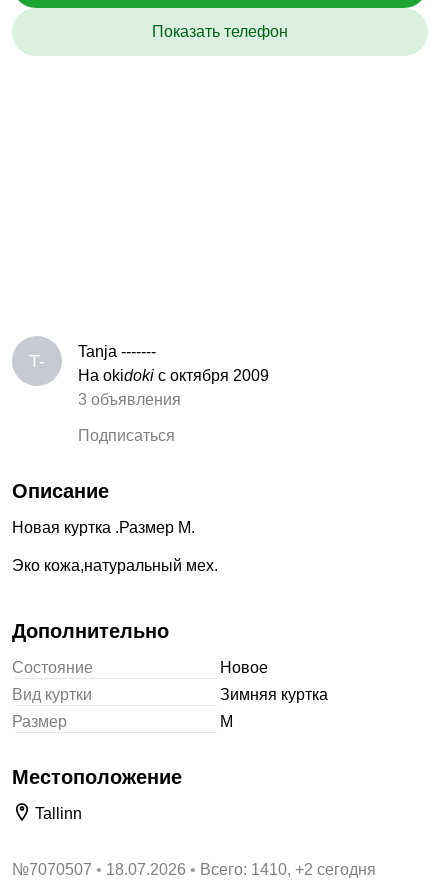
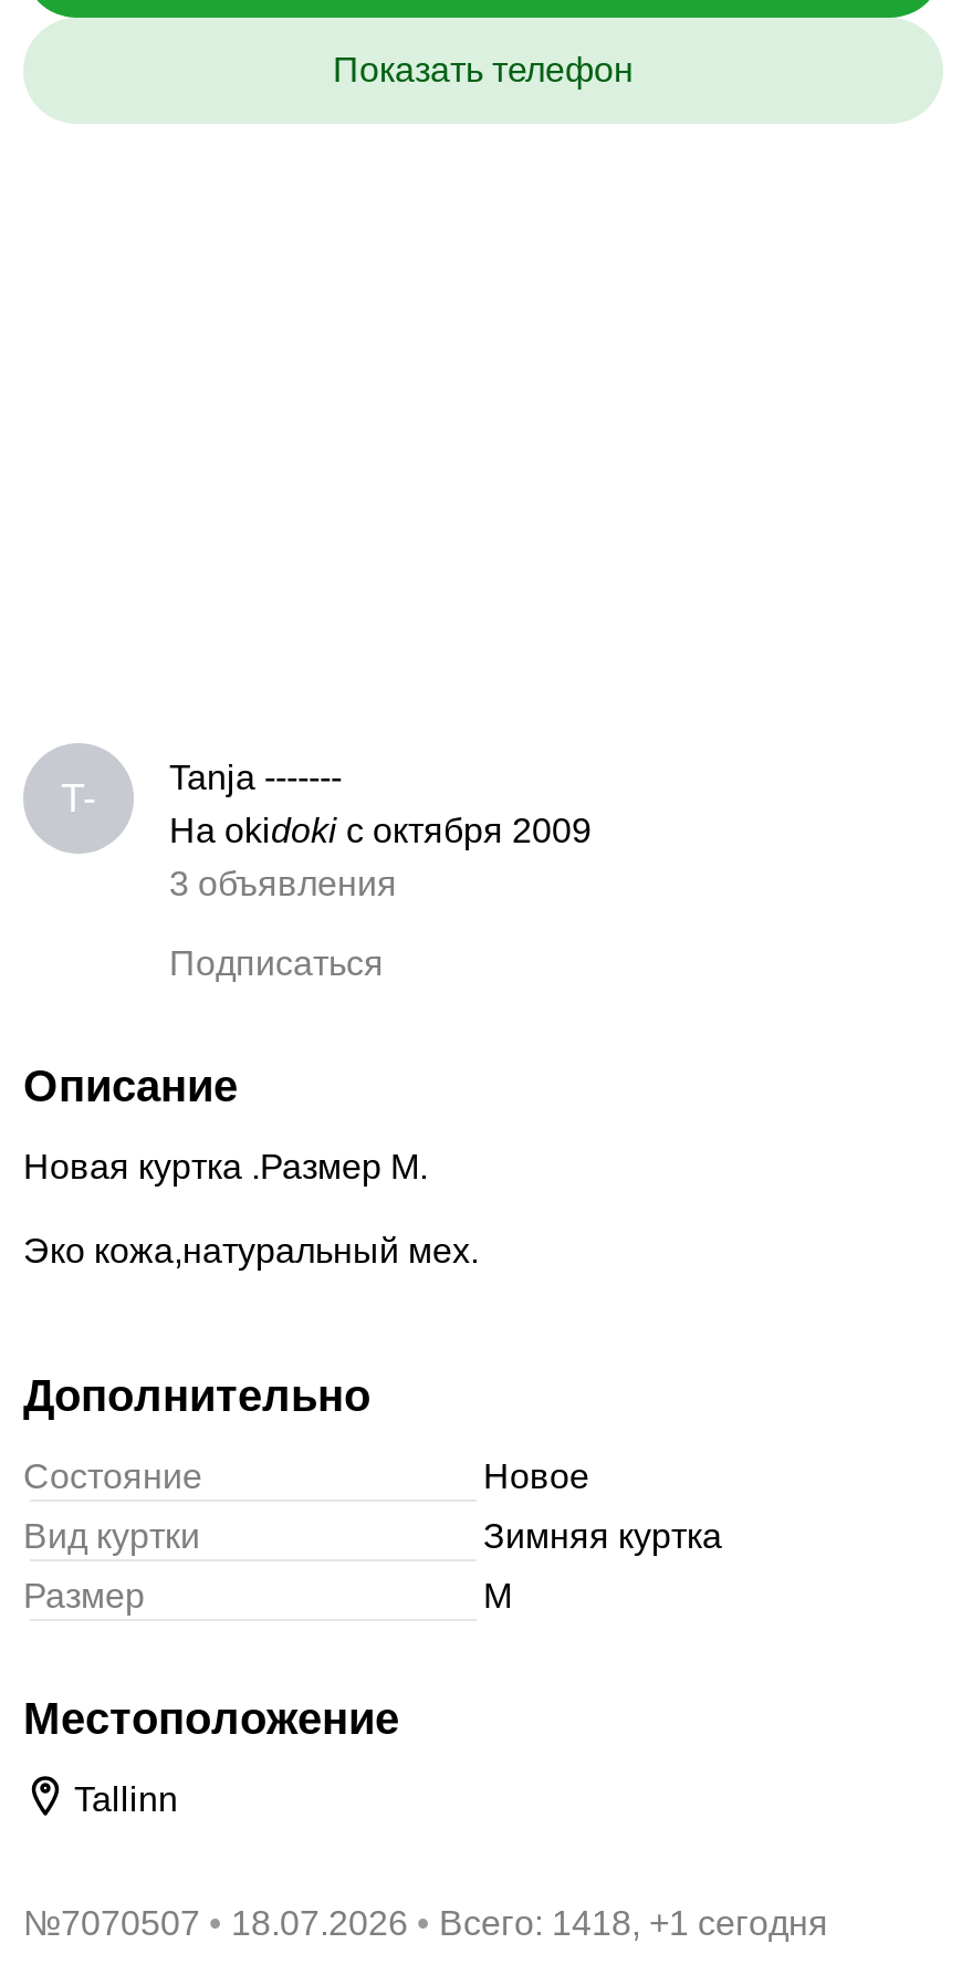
- Всего: 1410, +2 сегодня
+ Всего: 1418, +1 сегодня
